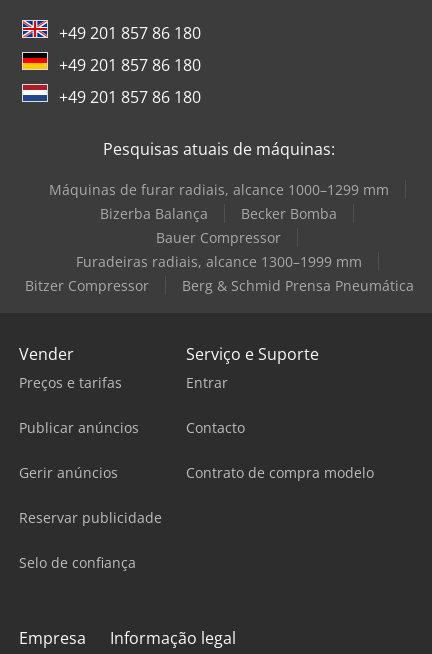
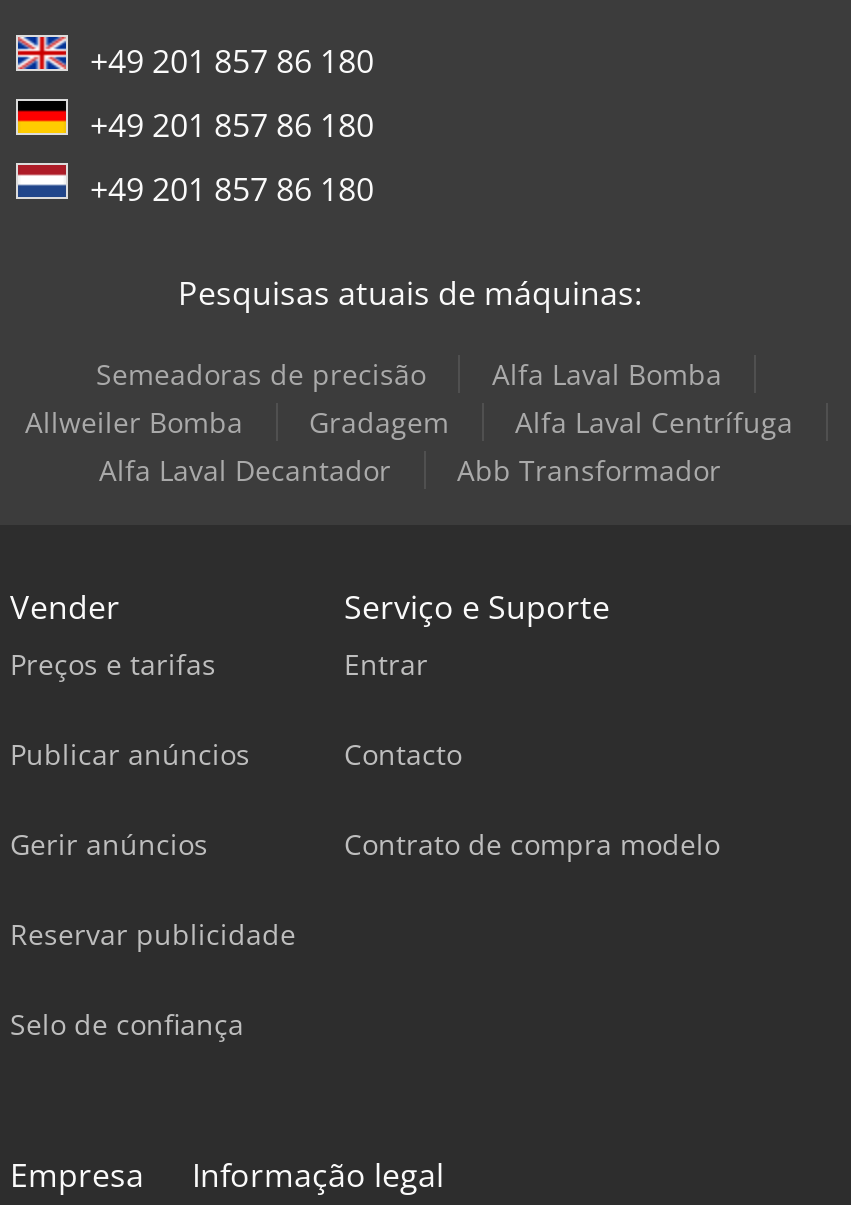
- Máquinas de furar radiais, alcance 1000–1299 mm
- Bizerba Balança
- Becker Bomba
- Bauer Compressor
- Furadeiras radiais, alcance 1300–1999 mm
- Bitzer Compressor
- Berg & Schmid Prensa Pneumática
+ Semeadoras de precisão
+ Alfa Laval Bomba
+ Allweiler Bomba
+ Gradagem
+ Alfa Laval Centrífuga
+ Alfa Laval Decantador
+ Abb Transformador
